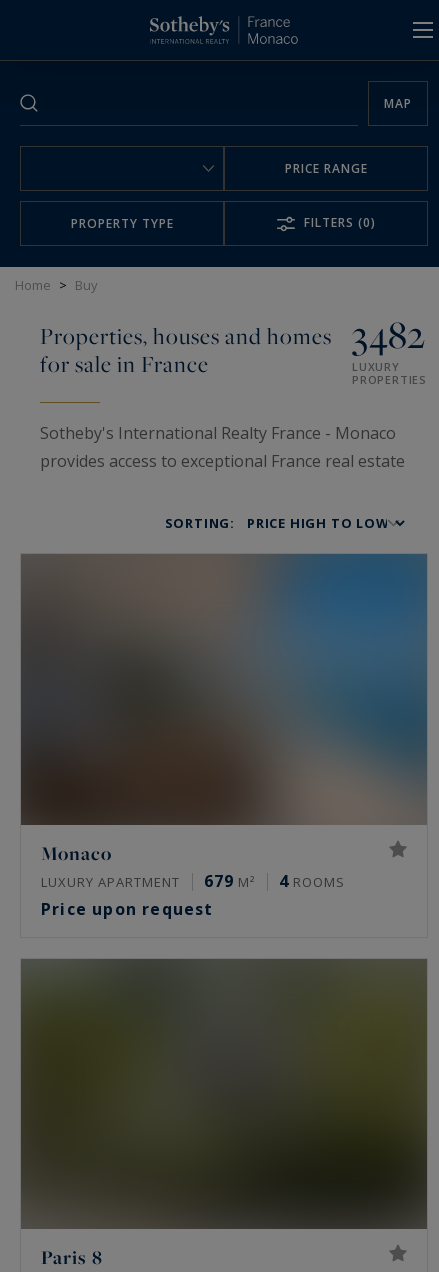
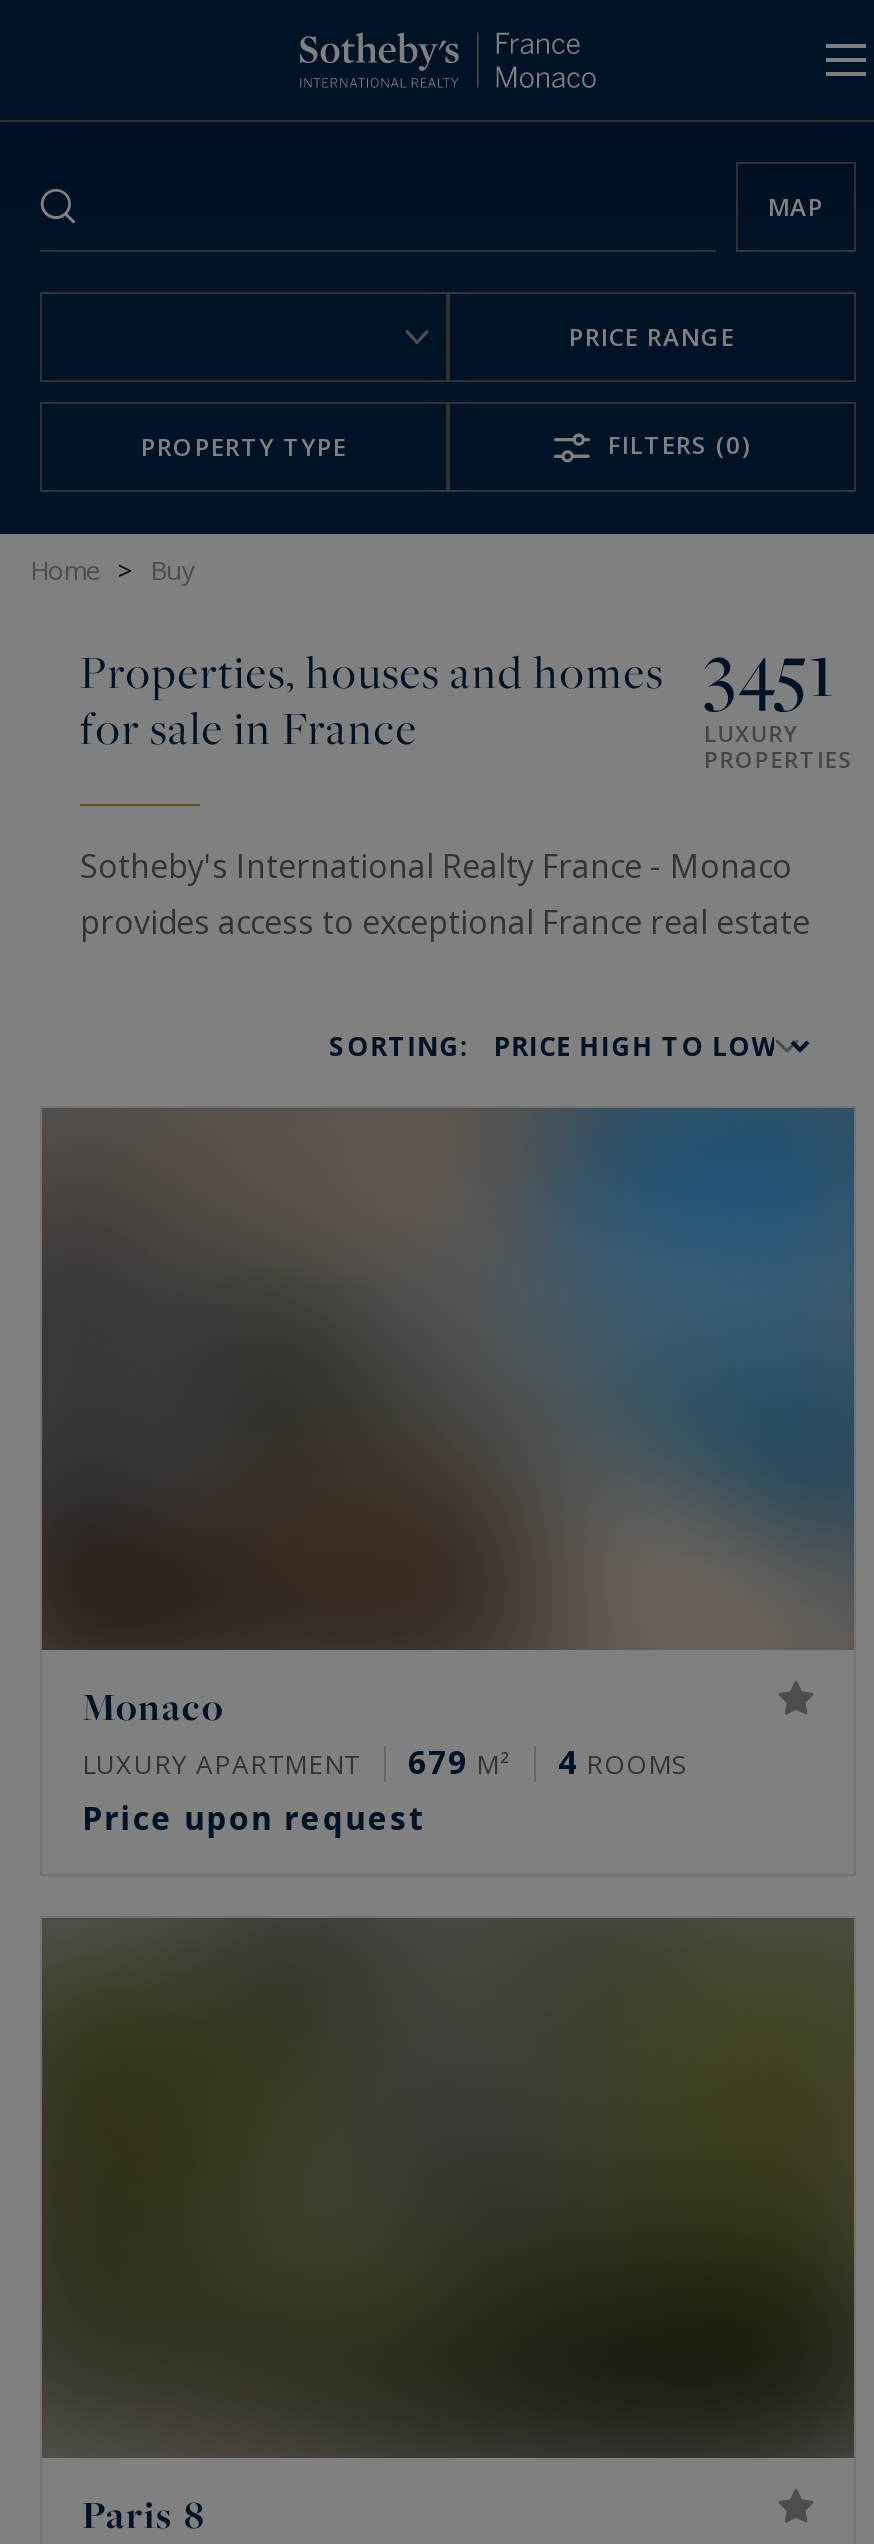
- Properties, houses and homes 3482
+ Properties, houses and homes 3451
